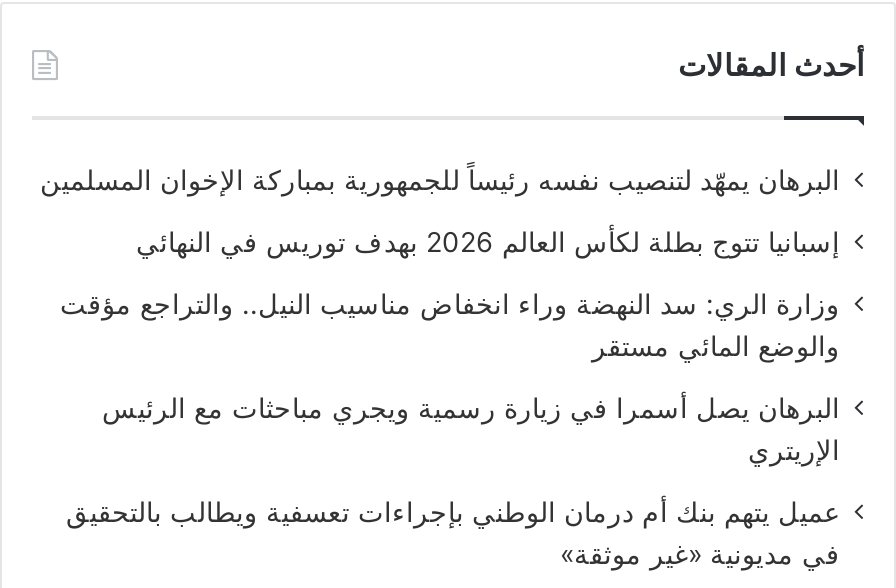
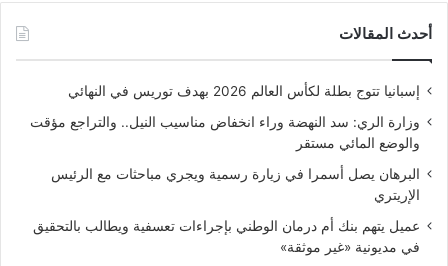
- البرهان يمهّد لتنصيب نفسه رئيساً للجمهورية بمباركة الإخوان المسلمين
